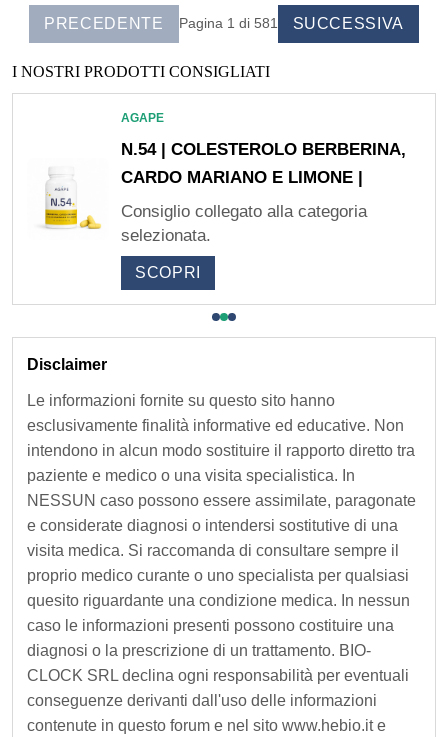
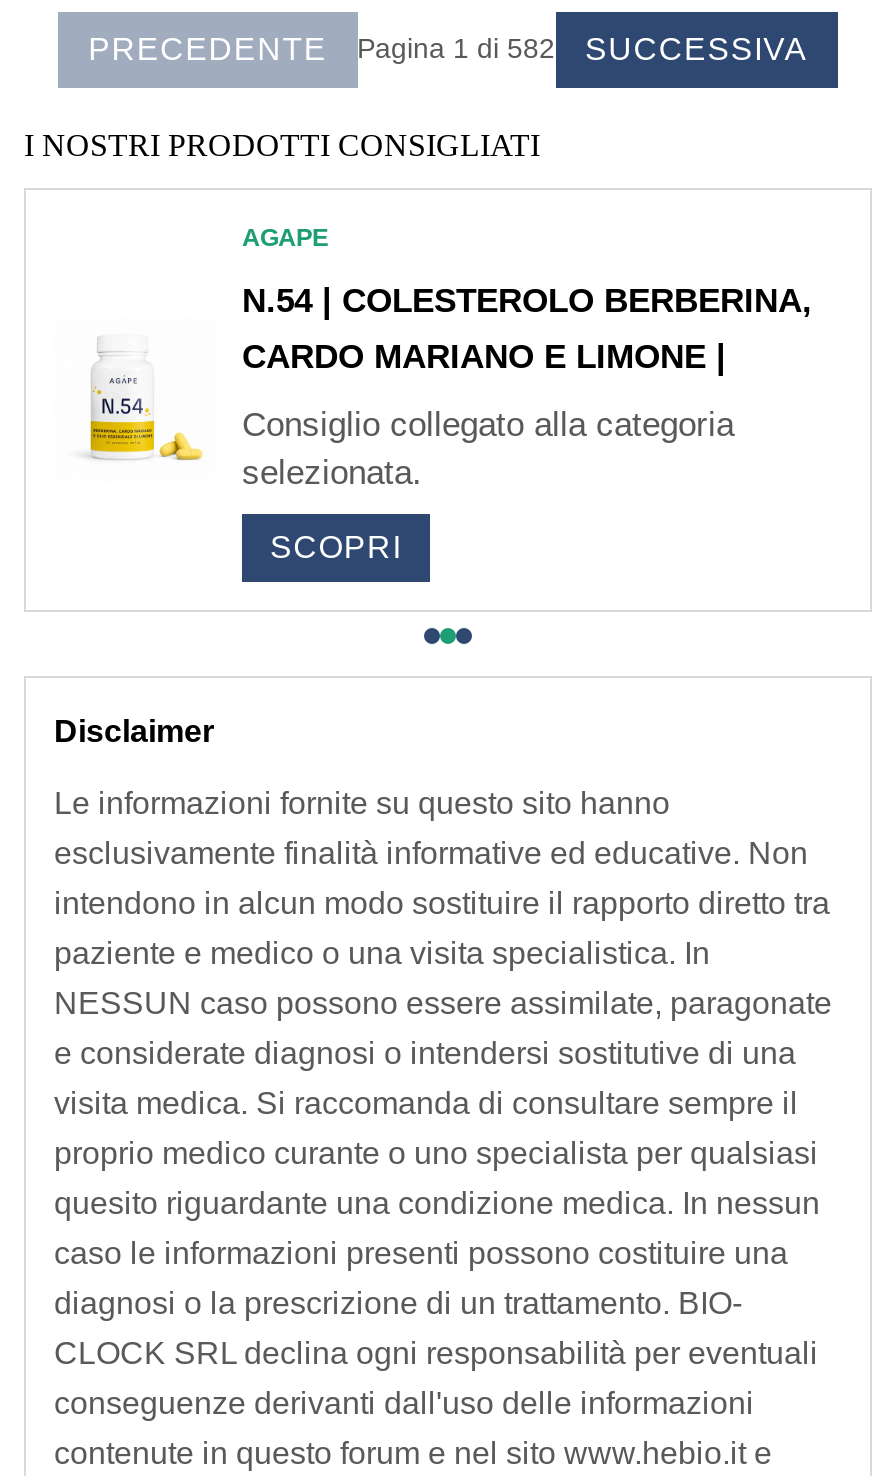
- Pagina 1 di 581
+ Pagina 1 di 582
